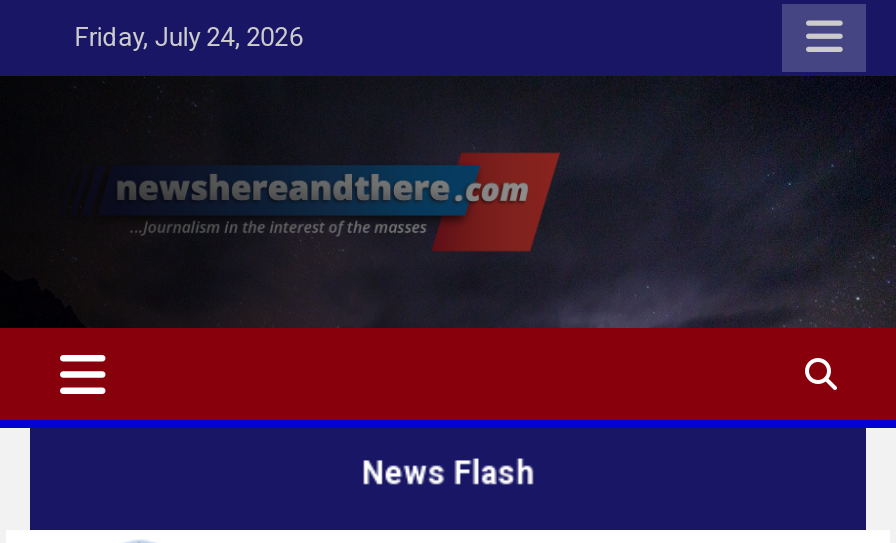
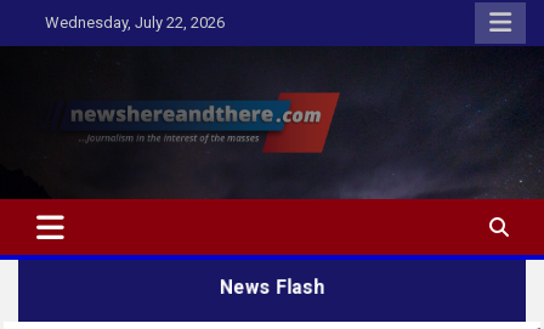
- Friday, July 24, 2026
+ Wednesday, July 22, 2026
